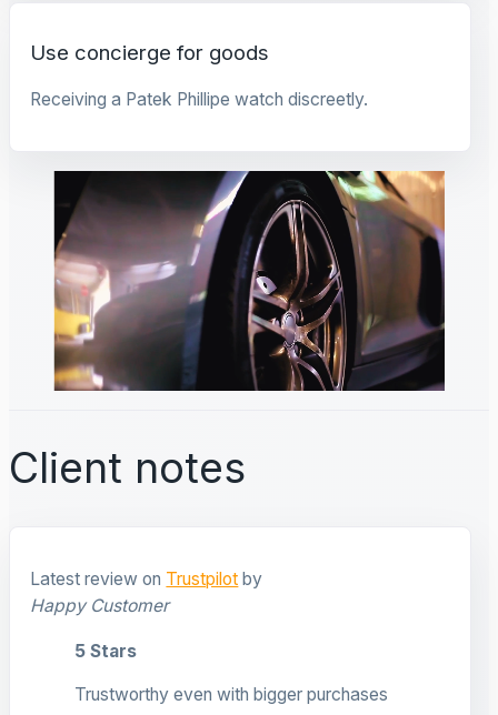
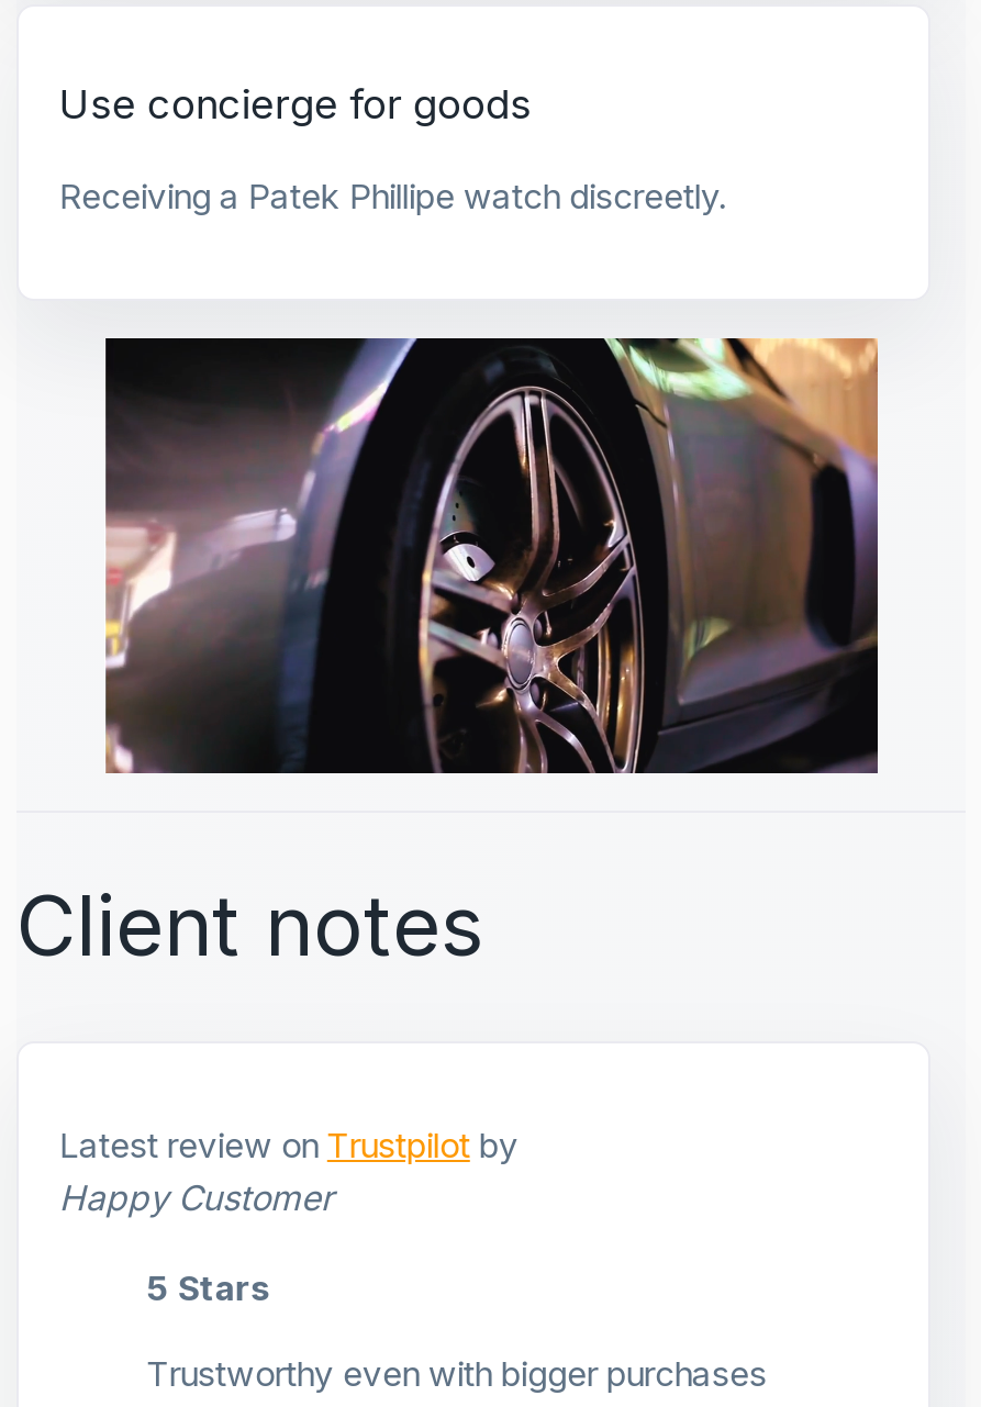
- [image]
+ [image]
